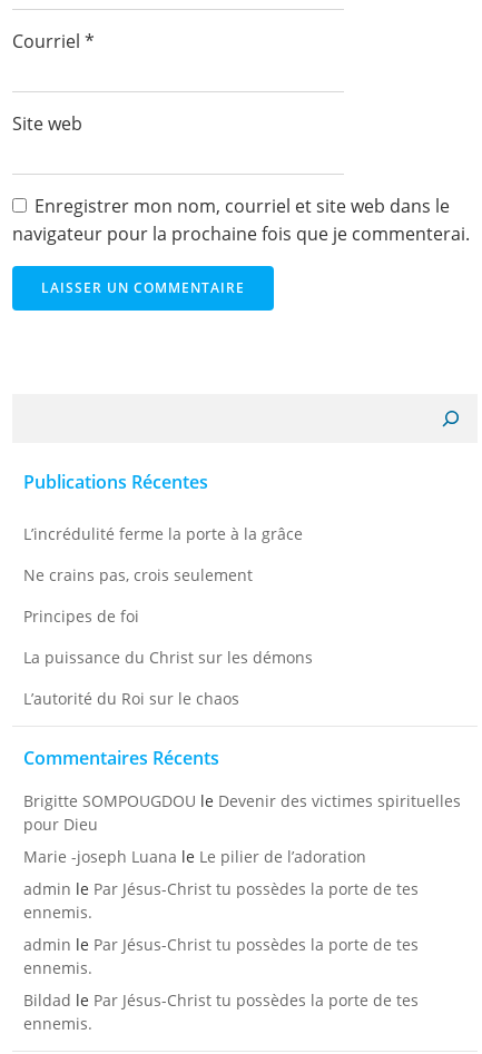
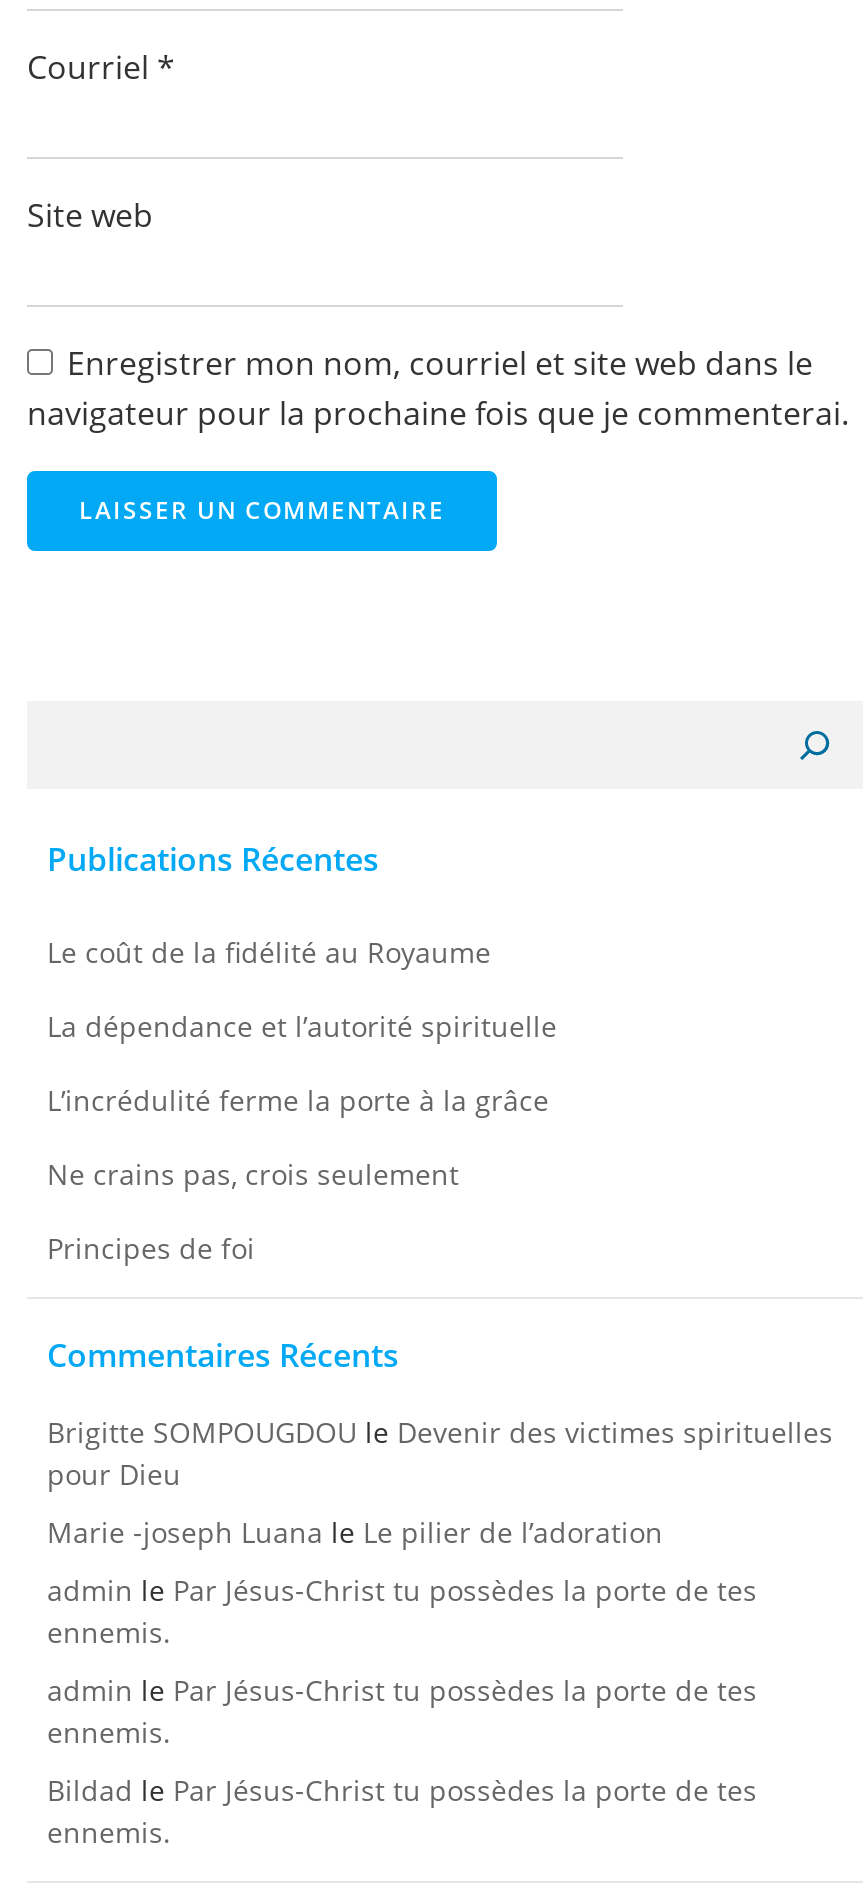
+ Le coût de la fidélité au Royaume
+ La dépendance et l’autorité spirituelle

moved down: L’incrédulité ferme la porte à la grâce | Ne crains pas, crois seulement | Principes de foi

- La puissance du Christ sur les démons
- L’autorité du Roi sur le chaos
